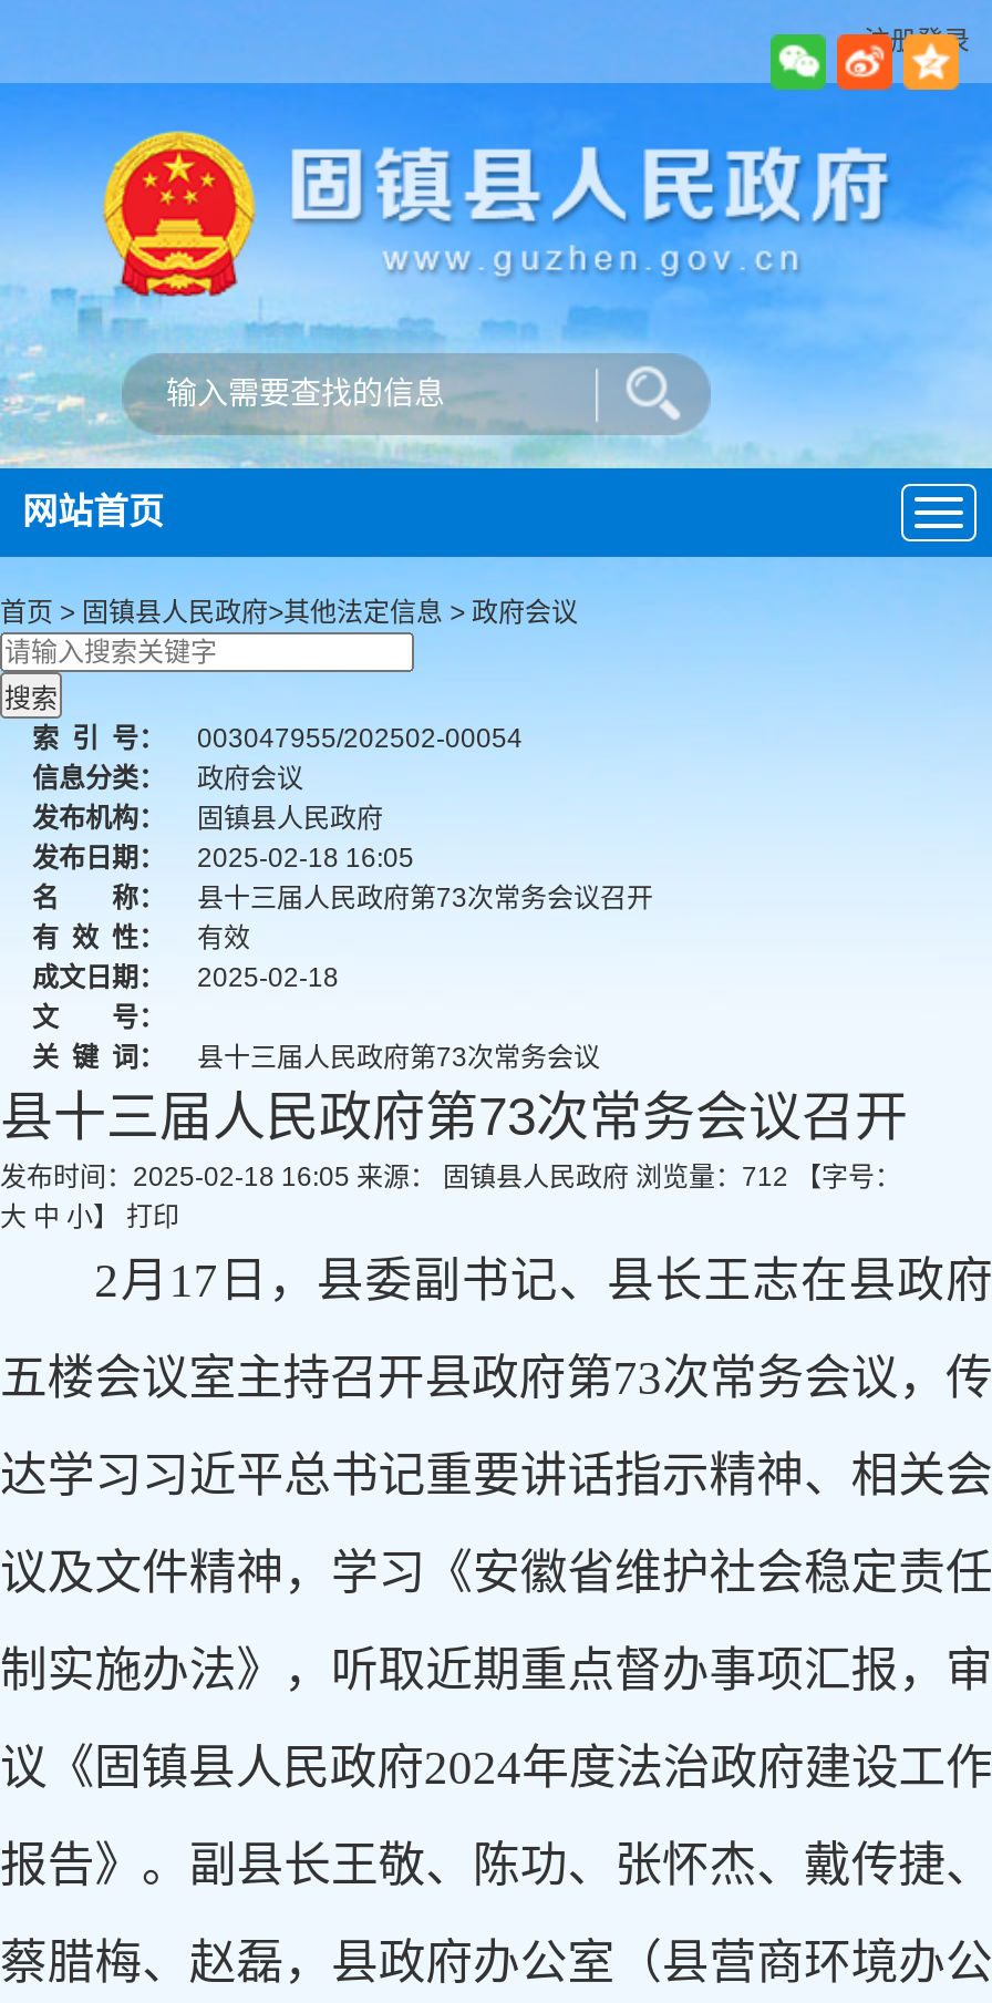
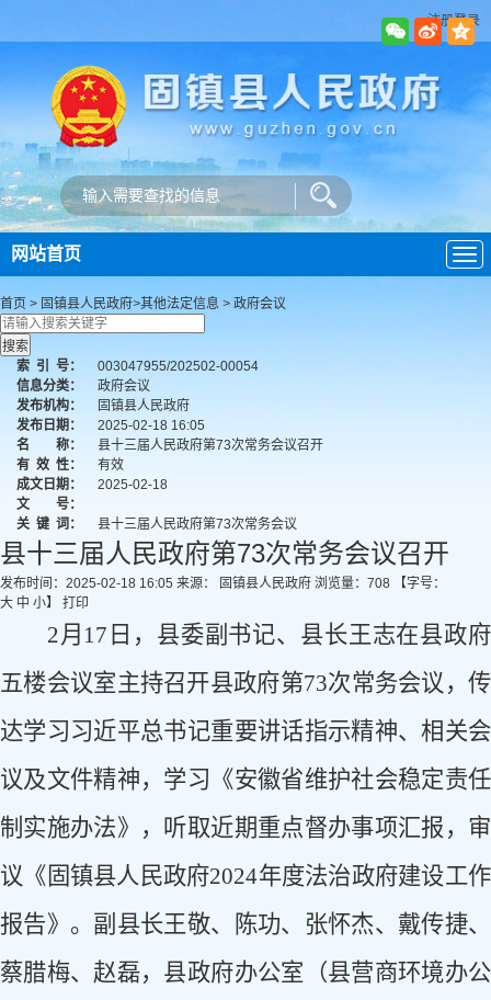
- 发布时间：2025-02-18 16:05 来源： 固镇县人民政府 浏览量：712 【字号：
+ 发布时间：2025-02-18 16:05 来源： 固镇县人民政府 浏览量：708 【字号：
